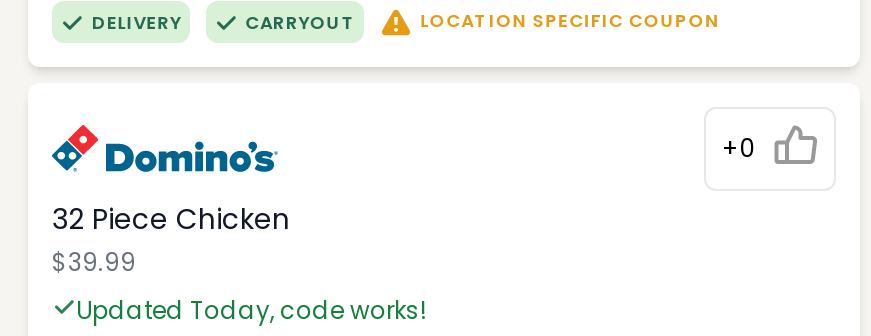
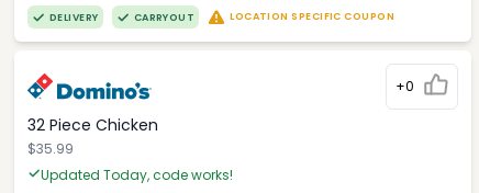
- $39.99
+ $35.99
